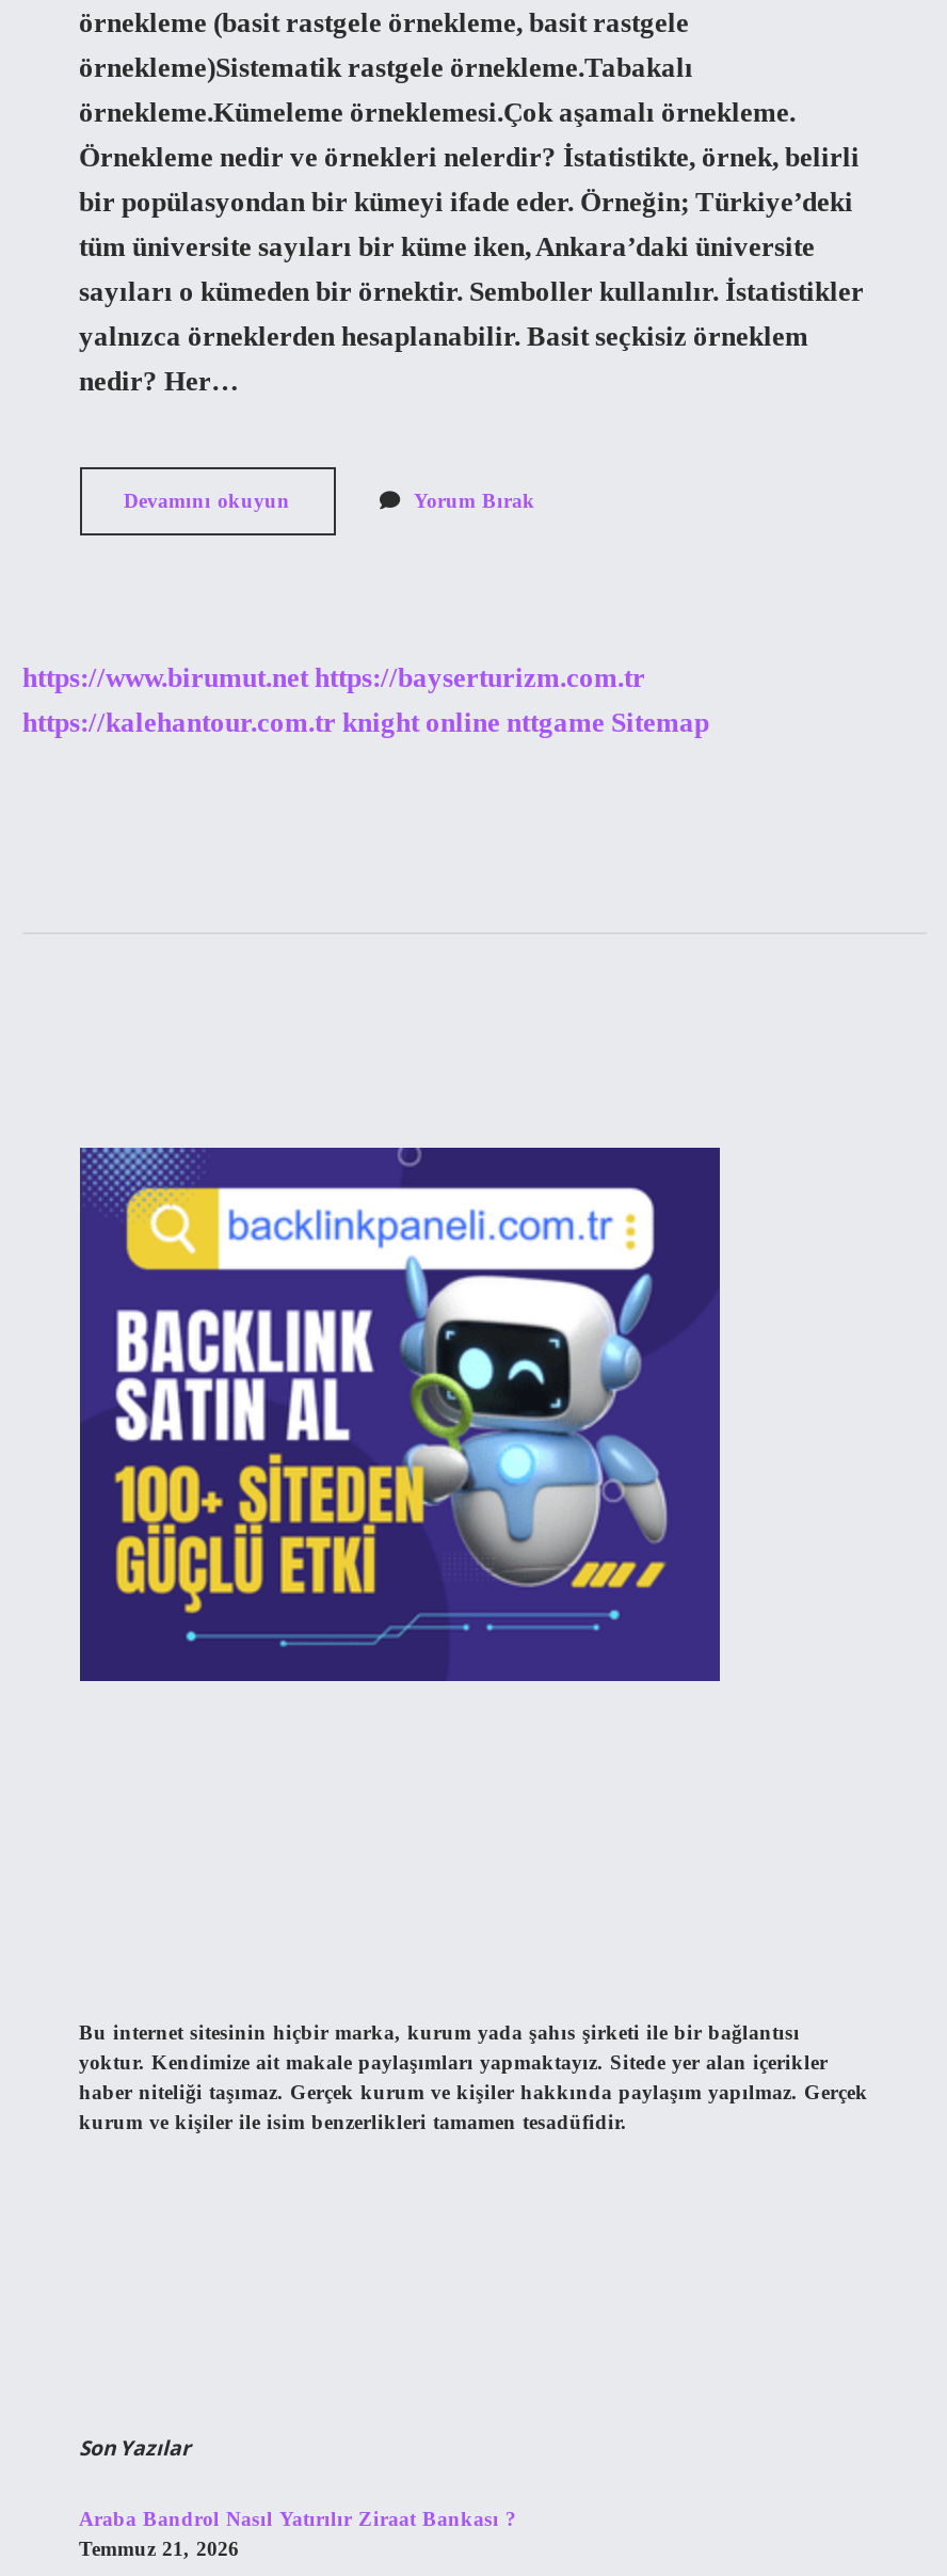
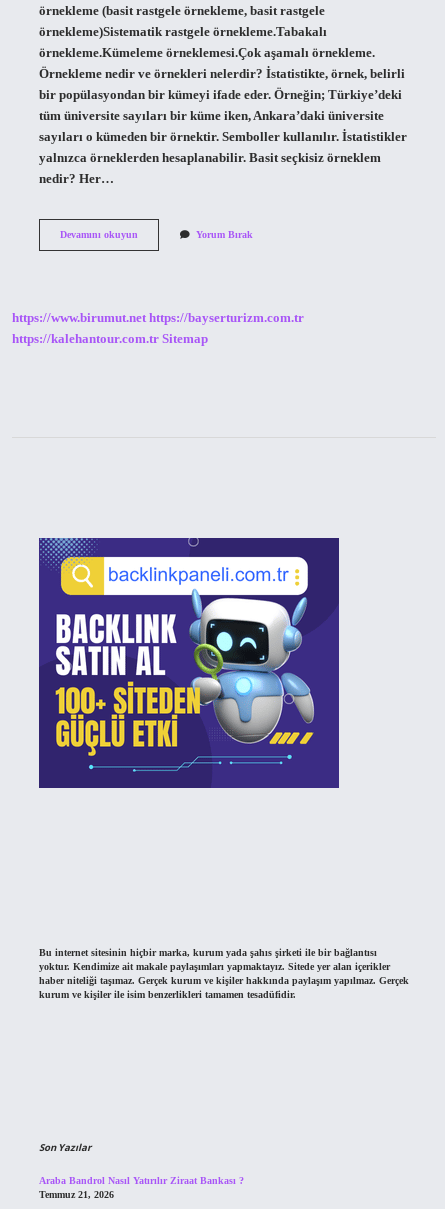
- https://kalehantour.com.tr knight online nttgame Sitemap
+ https://kalehantour.com.tr Sitemap
